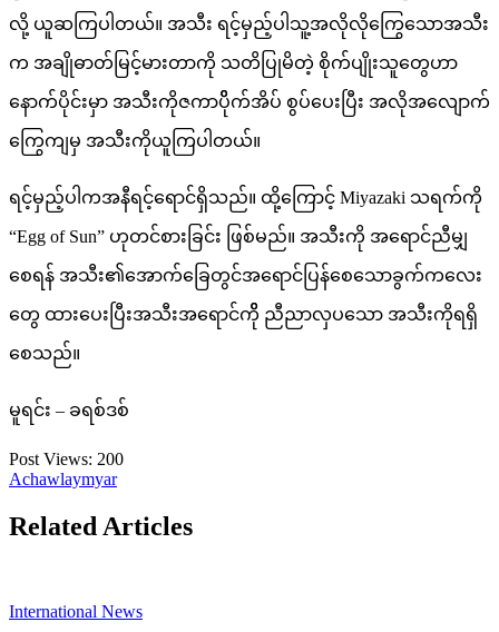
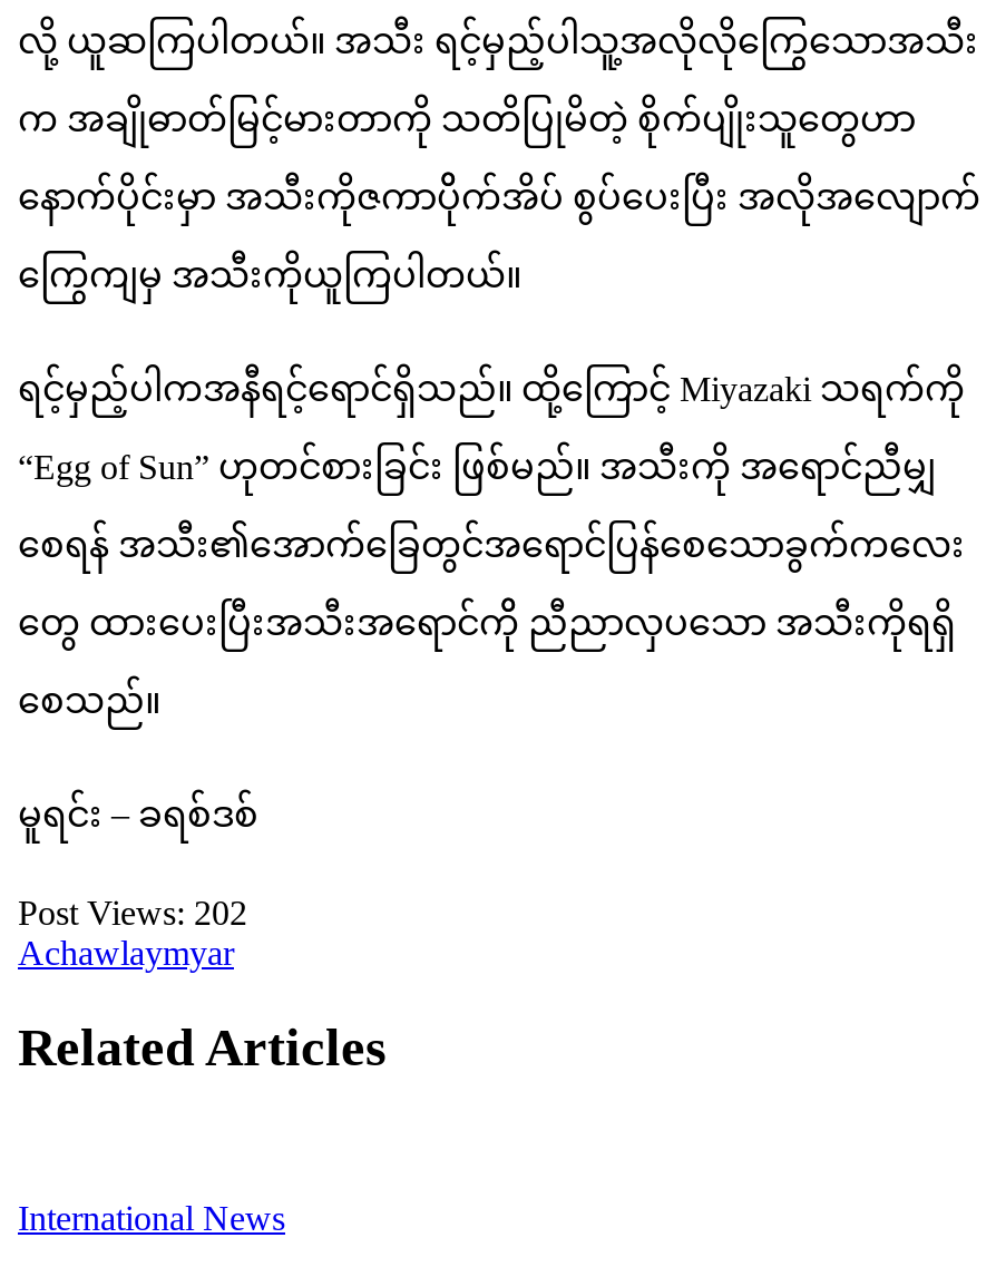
- Post Views: 200
+ Post Views: 202
